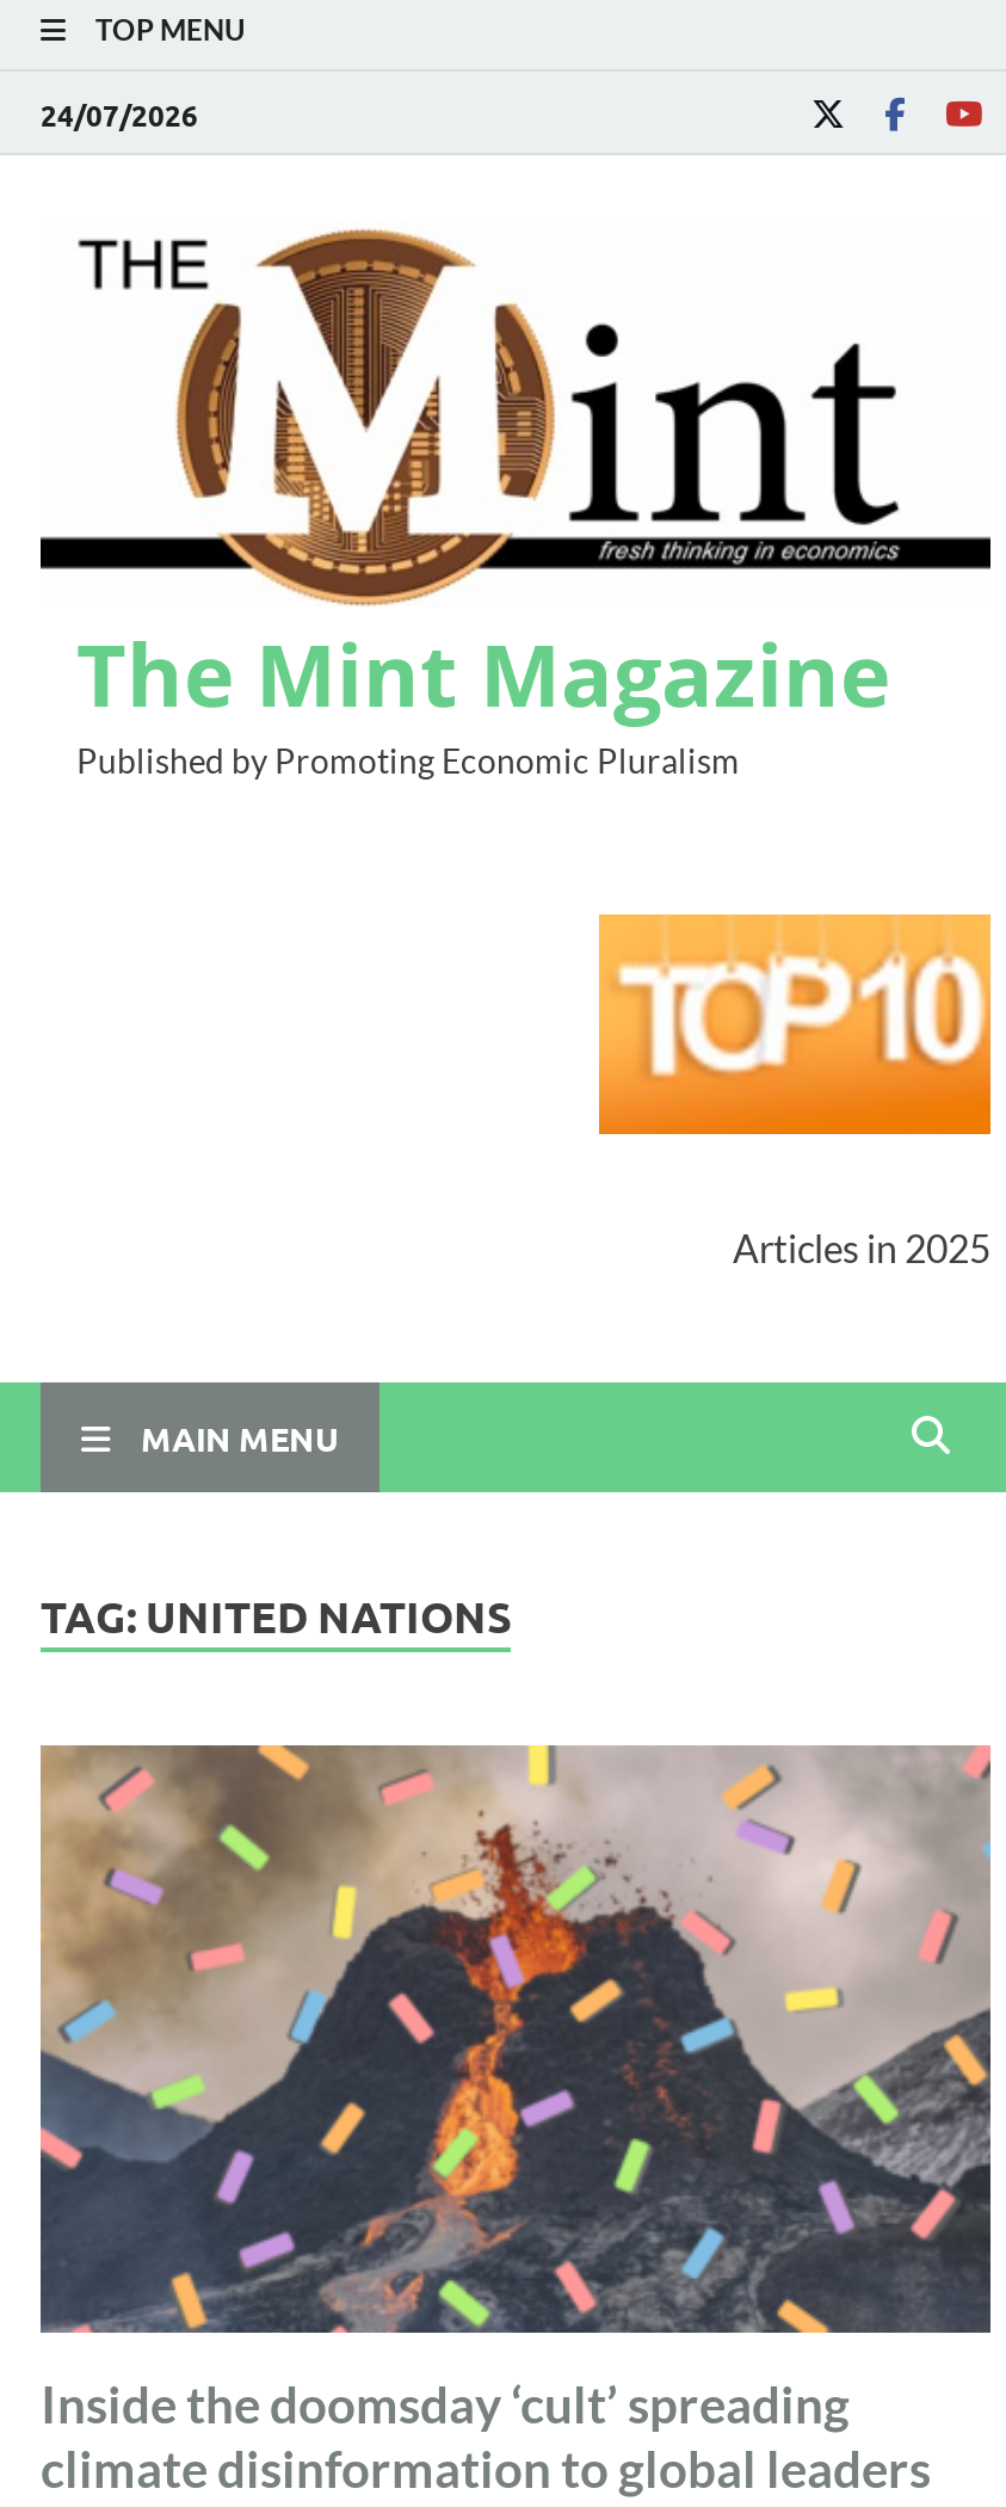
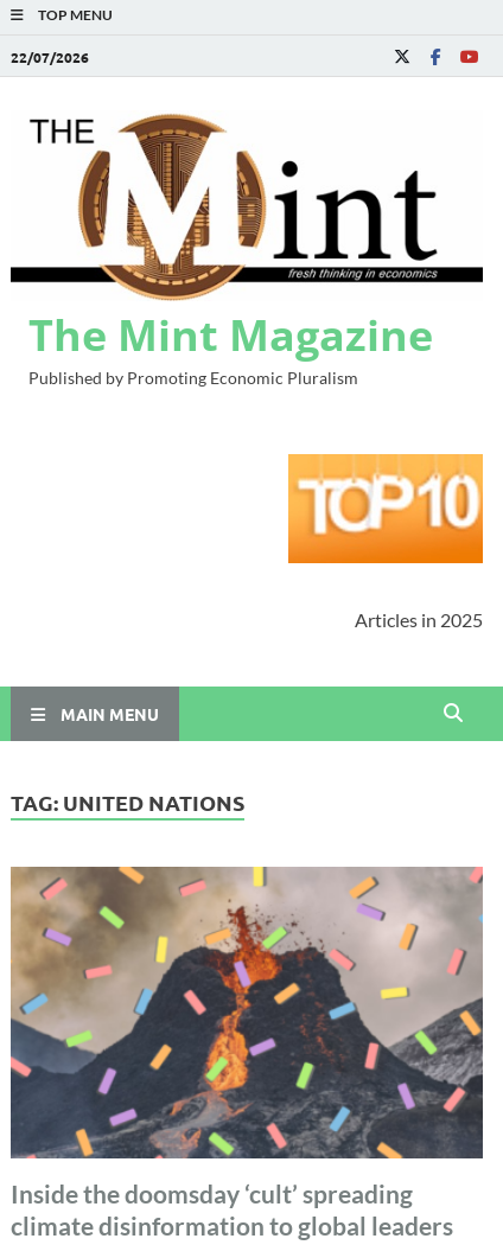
- 24/07/2026
+ 22/07/2026
